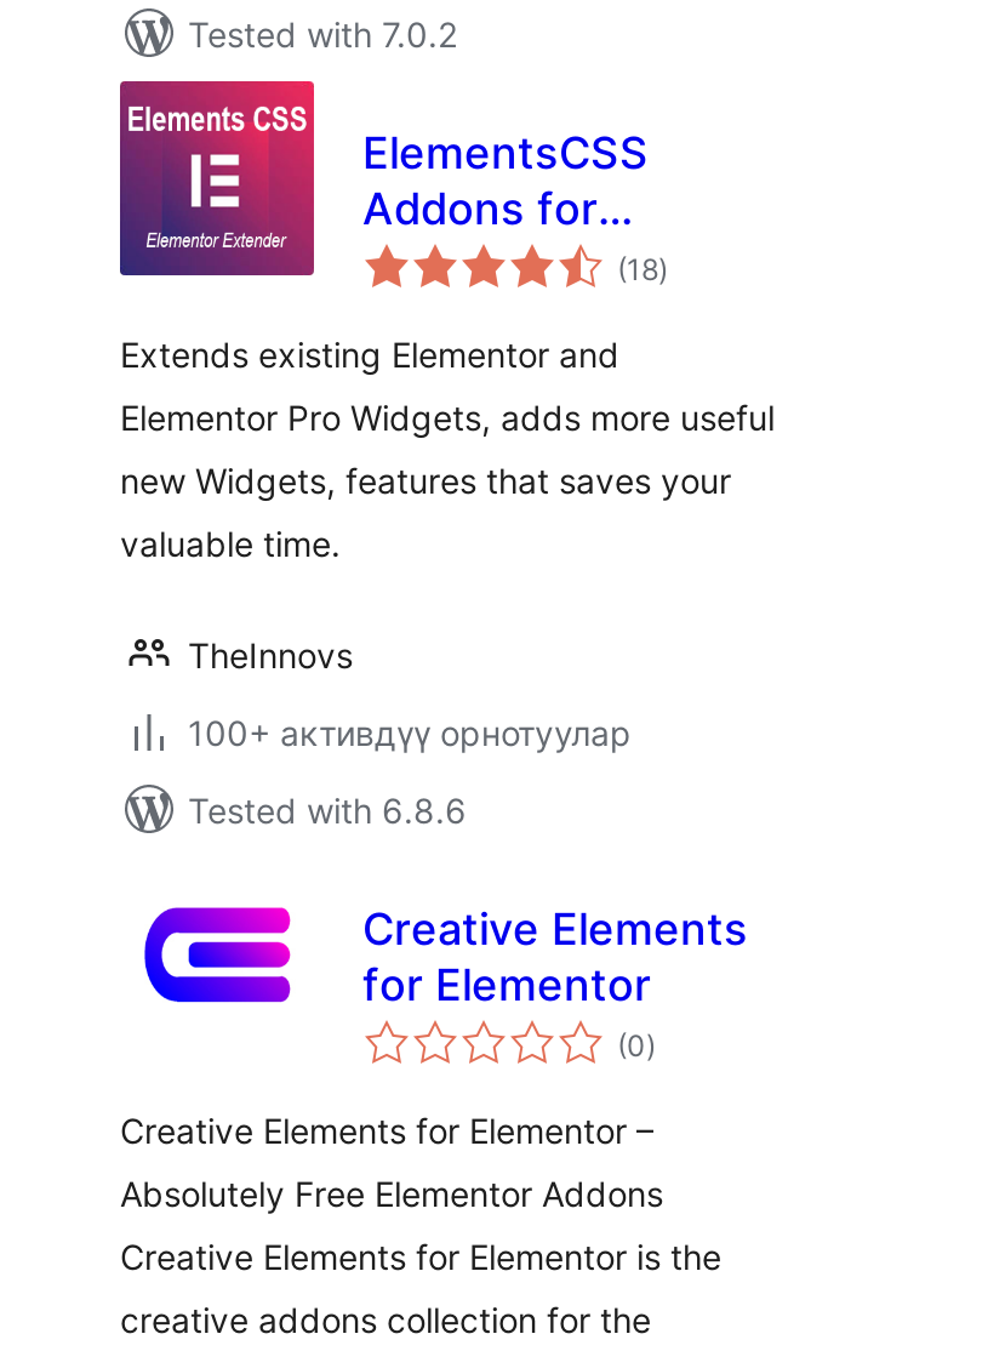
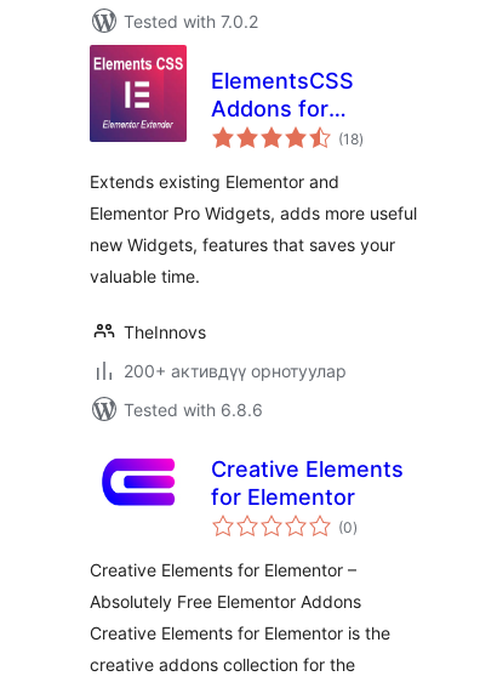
- 100+ активдүү орнотуулар
+ 200+ активдүү орнотуулар
